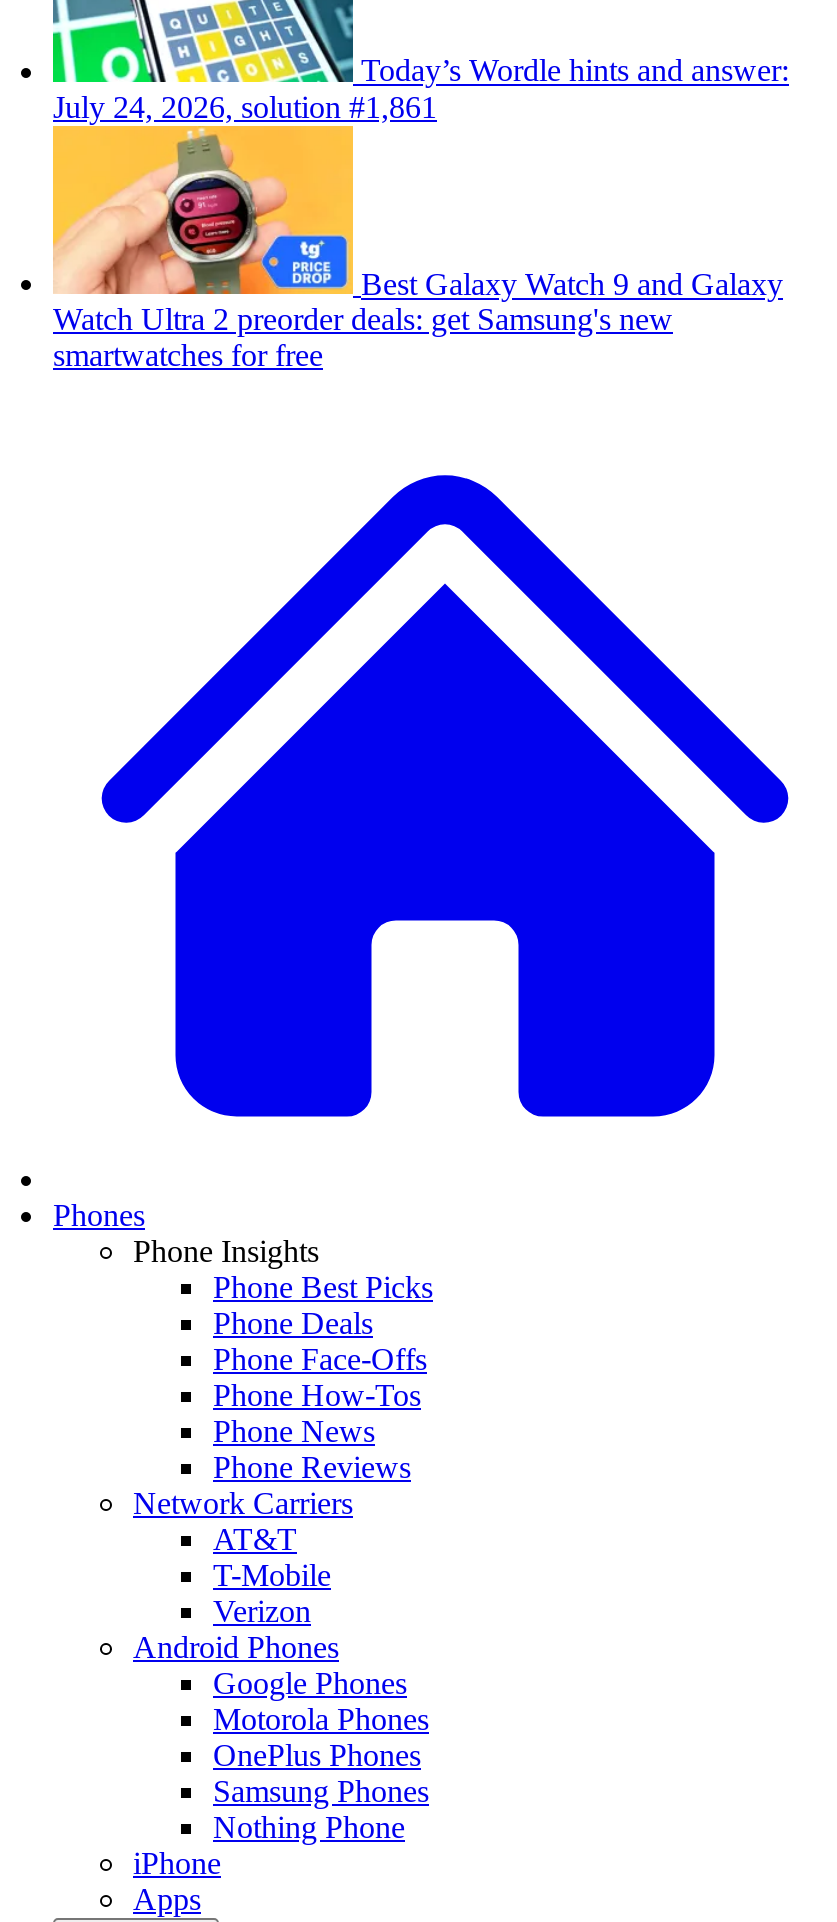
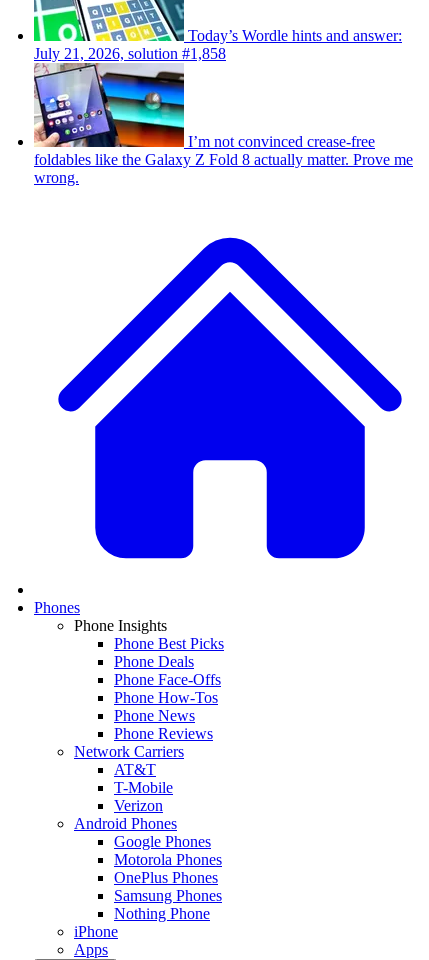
- July 24, 2026, solution #1,861
+ July 21, 2026, solution #1,858

- [image]
- Best Galaxy Watch 9 and Galaxy
- Watch Ultra 2 preorder deals: get Samsung's new
- smartwatches for free
+ [image]
+ I’m not convinced crease-free
+ foldables like the Galaxy Z Fold 8 actually matter. Prove me
+ wrong.
